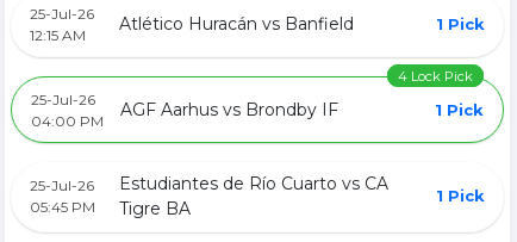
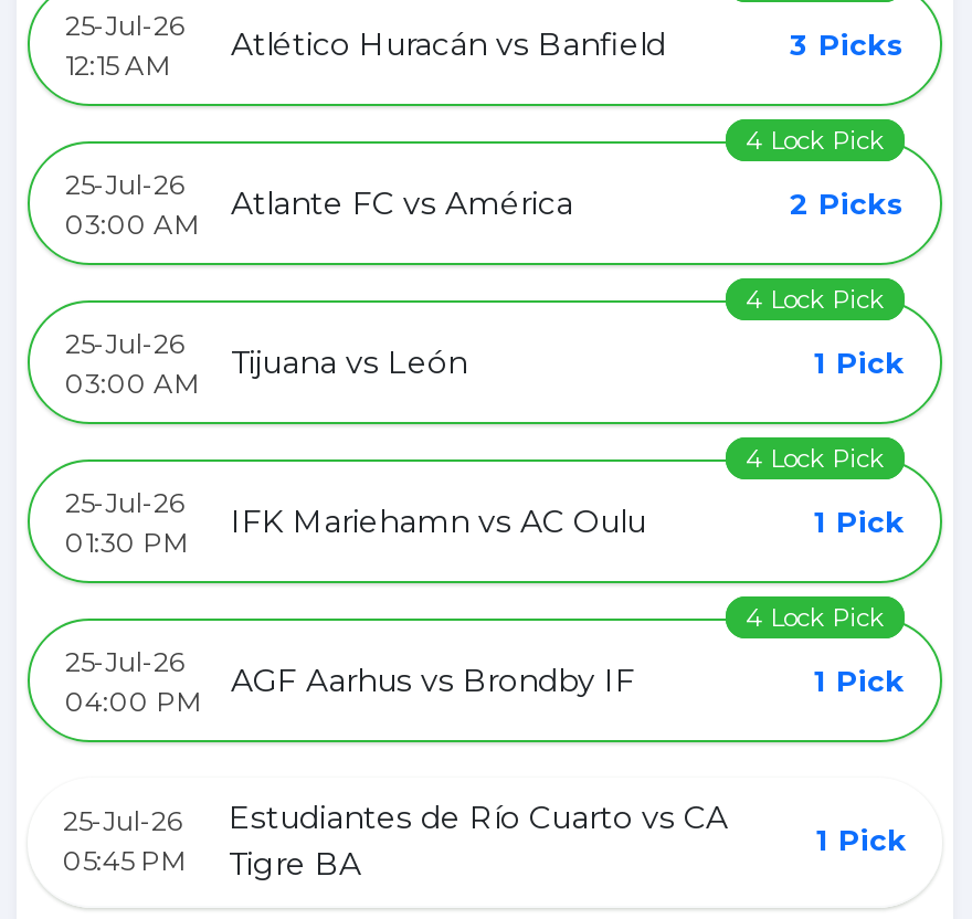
+ 3 Picks
+ 4 Lock Pick
+ 25-Jul-26
+ 03:00 AM
+ Atlante FC vs América
+ 2 Picks
+ 4 Lock Pick
+ 25-Jul-26
+ 03:00 AM
+ Tijuana vs León
+ 1 Pick
+ 4 Lock Pick
+ 25-Jul-26
+ 01:30 PM
+ IFK Mariehamn vs AC Oulu
